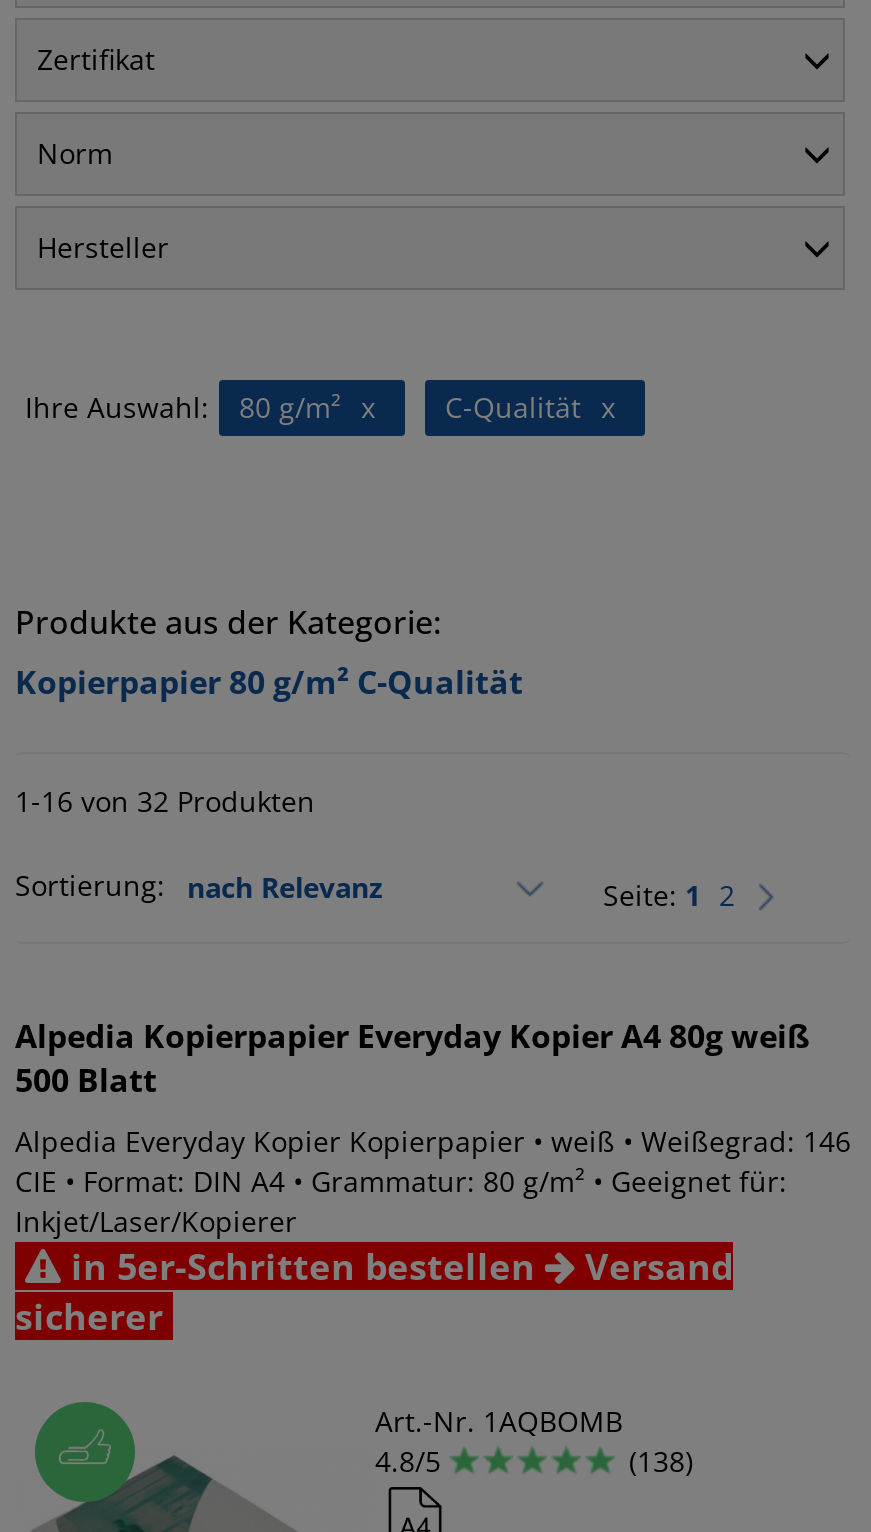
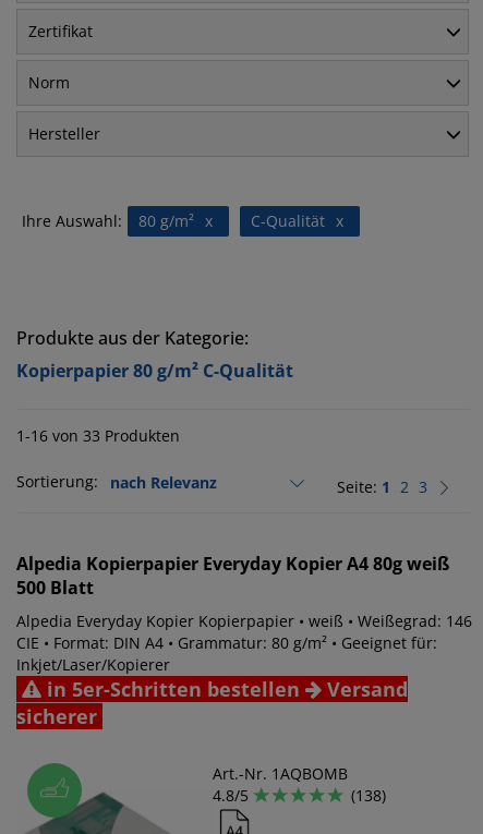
- 1-16 von 32 Produkten
+ 1-16 von 33 Produkten

- Seite: 1 2
+ Seite: 1 2 3
